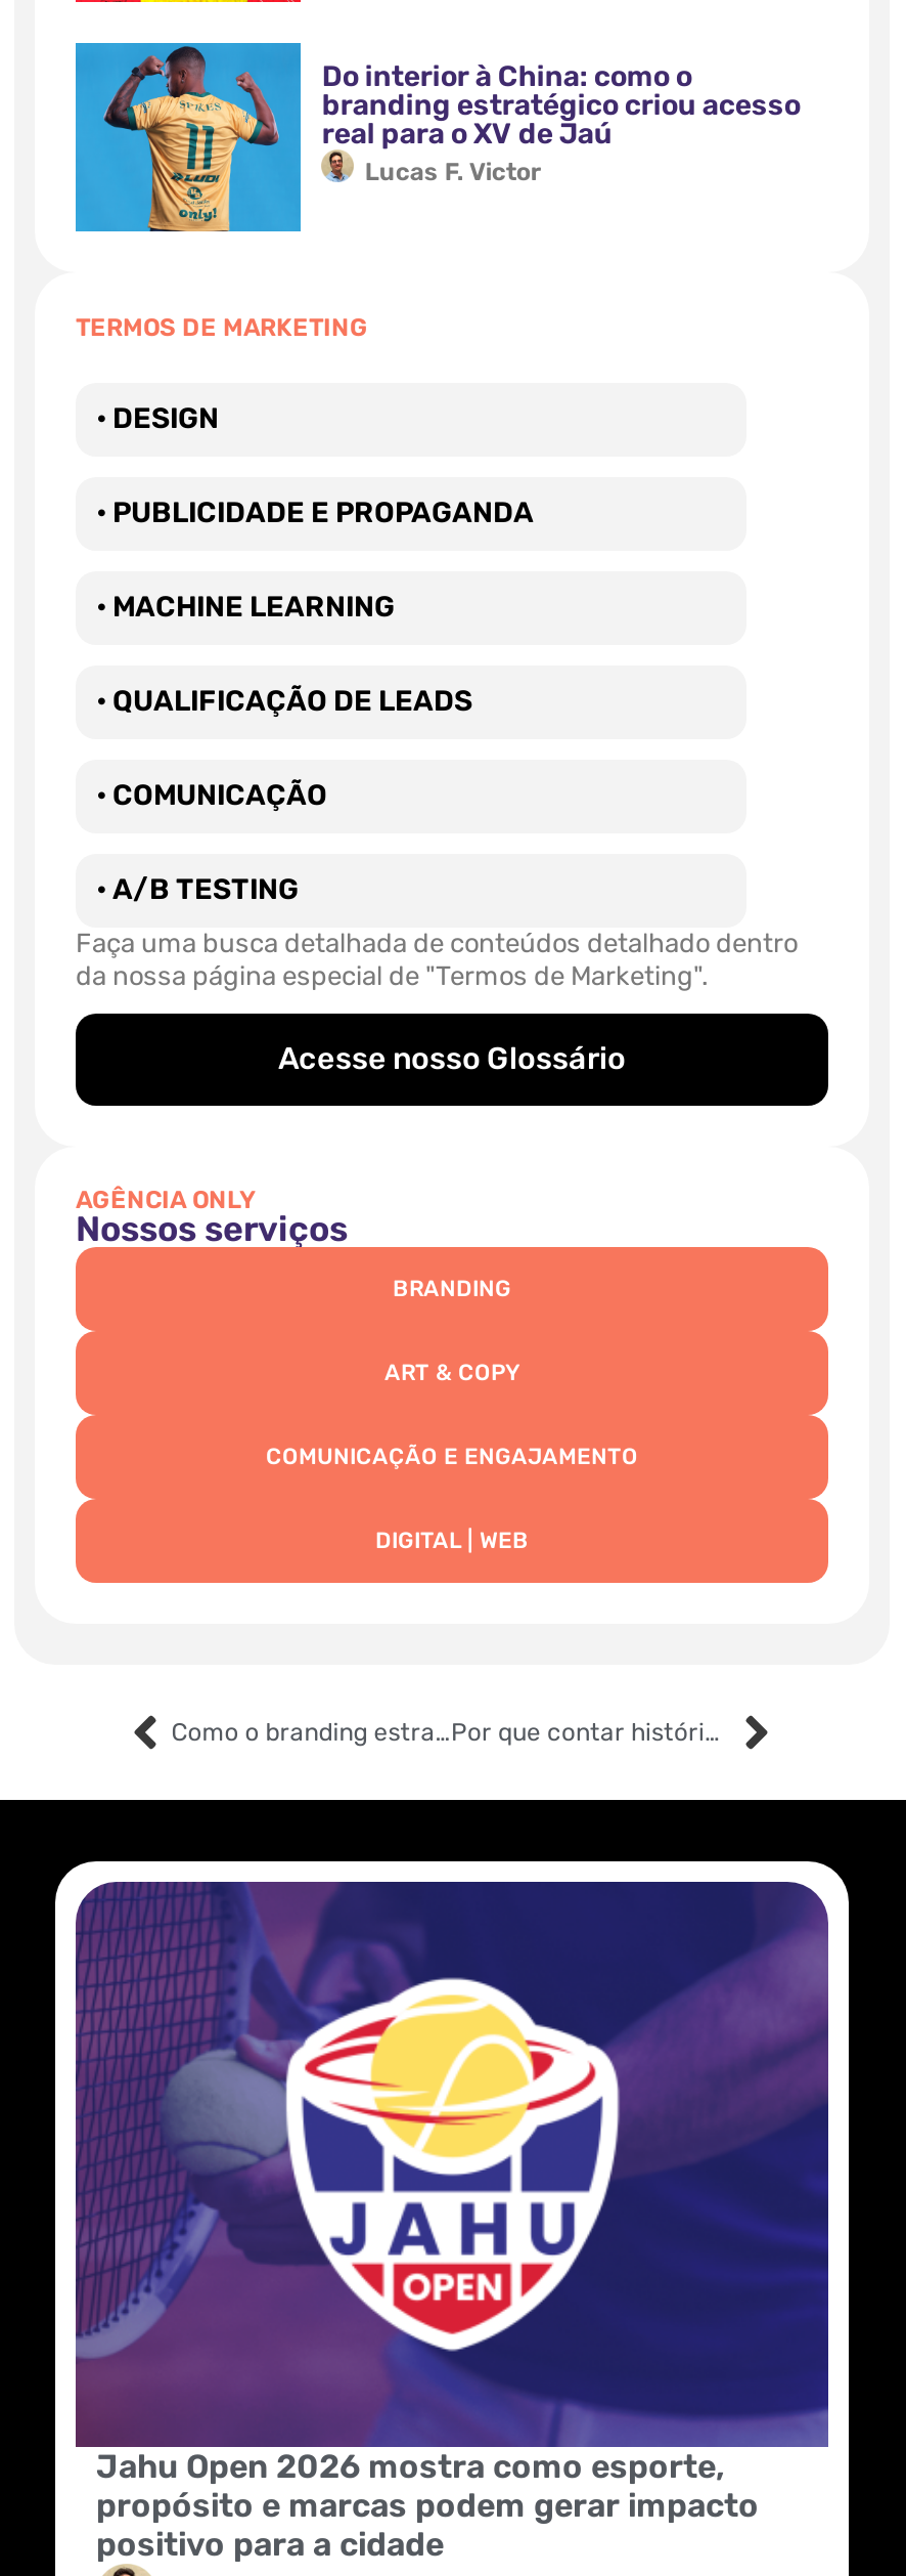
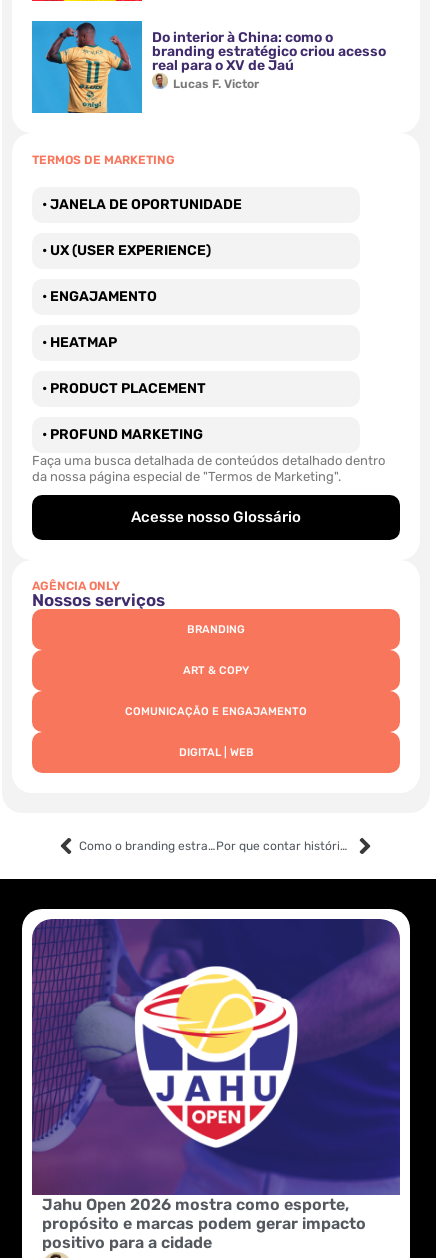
- • DESIGN
+ • JANELA DE OPORTUNIDADE

- • PUBLICIDADE E PROPAGANDA
+ • UX (USER EXPERIENCE)

- • MACHINE LEARNING
+ • ENGAJAMENTO

- • QUALIFICAÇÃO DE LEADS
+ • HEATMAP

- • COMUNICAÇÃO
+ • PRODUCT PLACEMENT

- • A/B TESTING
+ • PROFUND MARKETING
